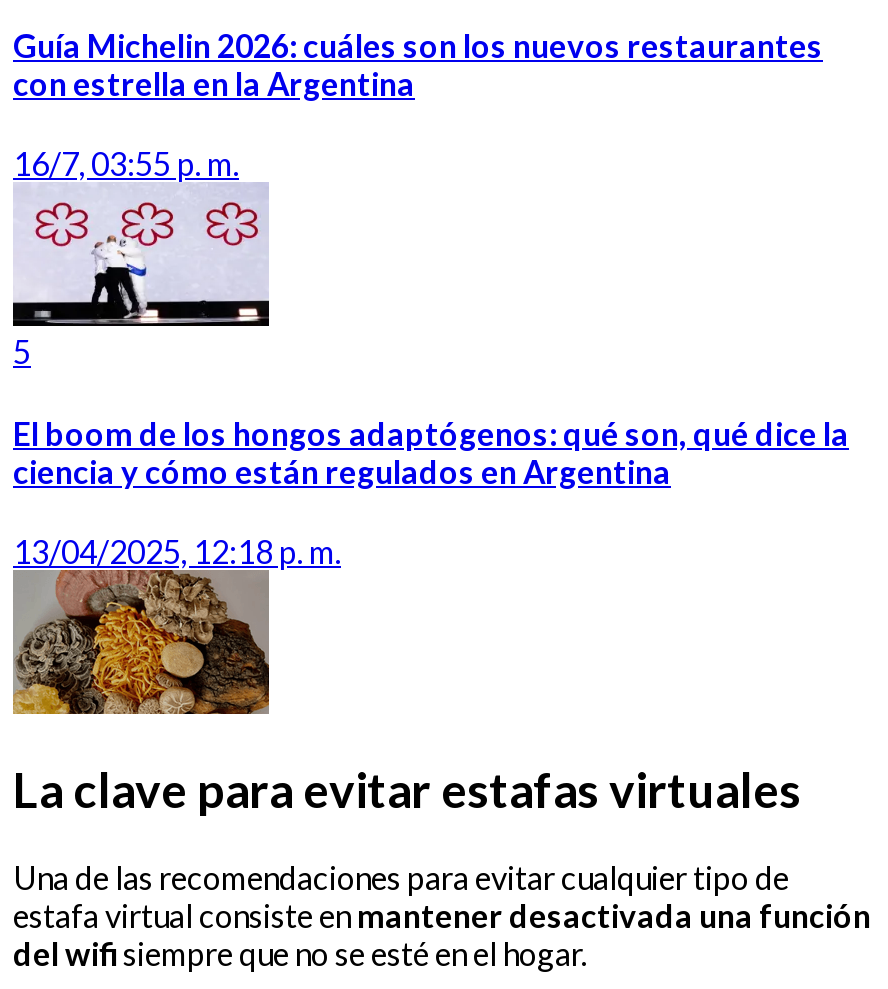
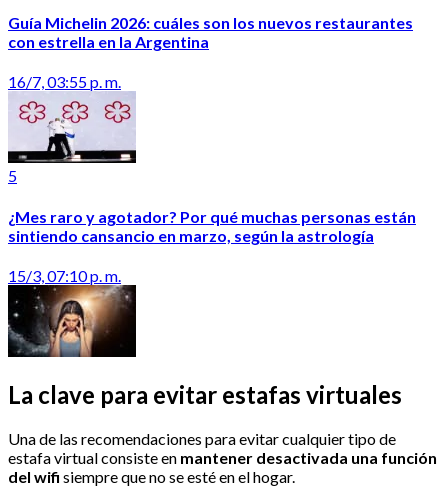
- El boom de los hongos adaptógenos: qué son, qué dice la
- ciencia y cómo están regulados en Argentina
+ ¿Mes raro y agotador? Por qué muchas personas están
+ sintiendo cansancio en marzo, según la astrología

- 13/04/2025, 12:18 p. m.
+ 15/3, 07:10 p. m.

- [image]
+ [image]
